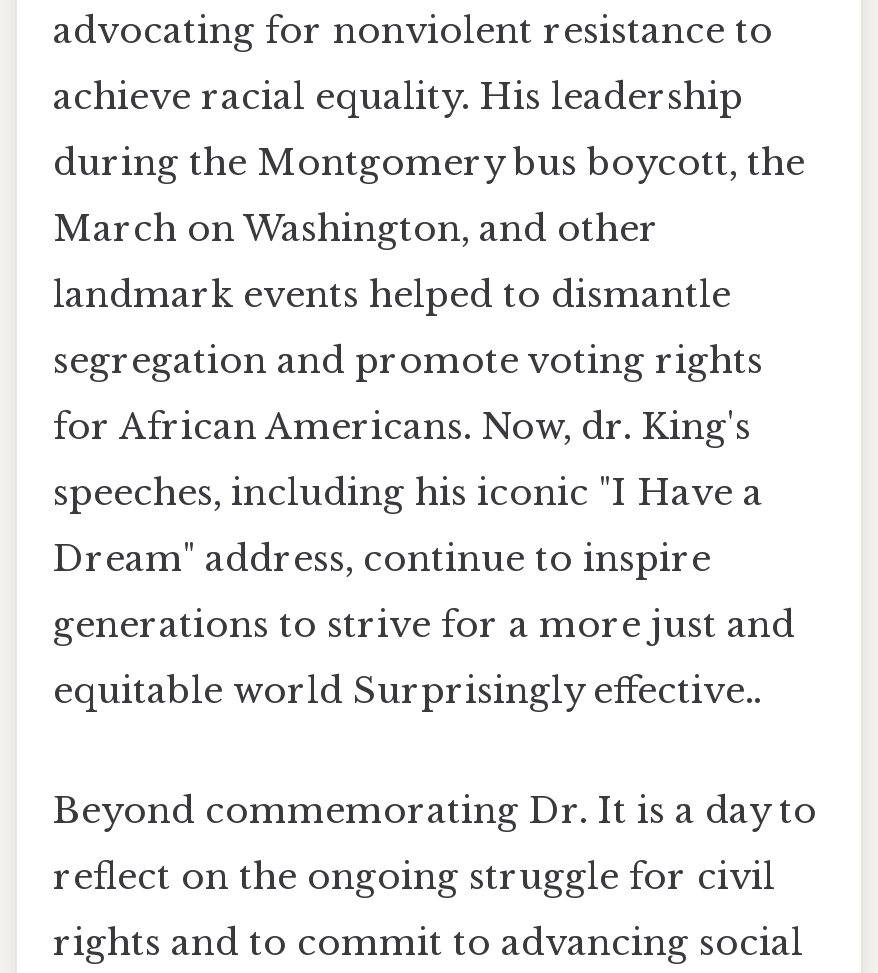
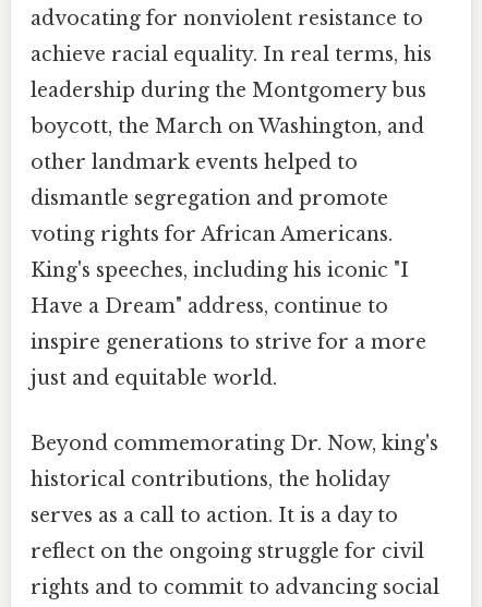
- achieve racial equality. His leadership
- during the Montgomery bus boycott, the
- March on Washington, and other
- landmark events helped to dismantle
- segregation and promote voting rights
- for African Americans. Now, dr. King's
- speeches, including his iconic "I Have a
- Dream" address, continue to inspire
- generations to strive for a more just and
- equitable world Surprisingly effective..
- Beyond commemorating Dr. It is a day to
+ achieve racial equality. In real terms, his
+ leadership during the Montgomery bus
+ boycott, the March on Washington, and
+ other landmark events helped to
+ dismantle segregation and promote
+ voting rights for African Americans.
+ King's speeches, including his iconic "I
+ Have a Dream" address, continue to
+ inspire generations to strive for a more
+ just and equitable world.
+ Beyond commemorating Dr. Now, king's
+ historical contributions, the holiday
+ serves as a call to action. It is a day to
